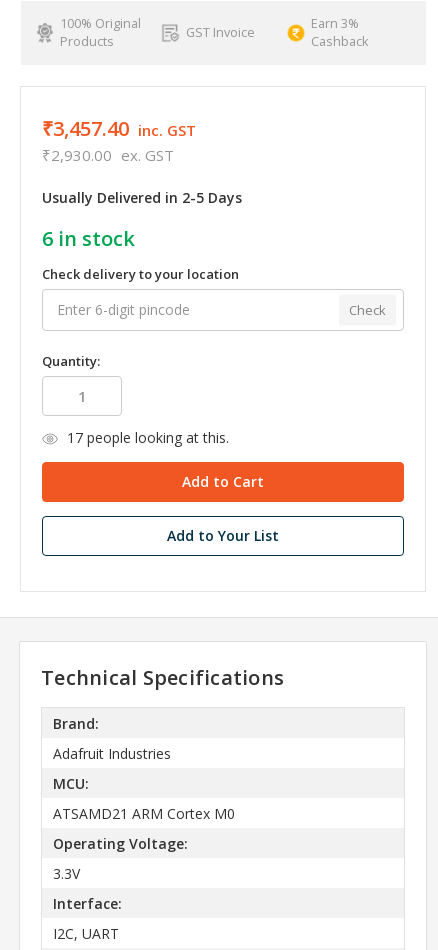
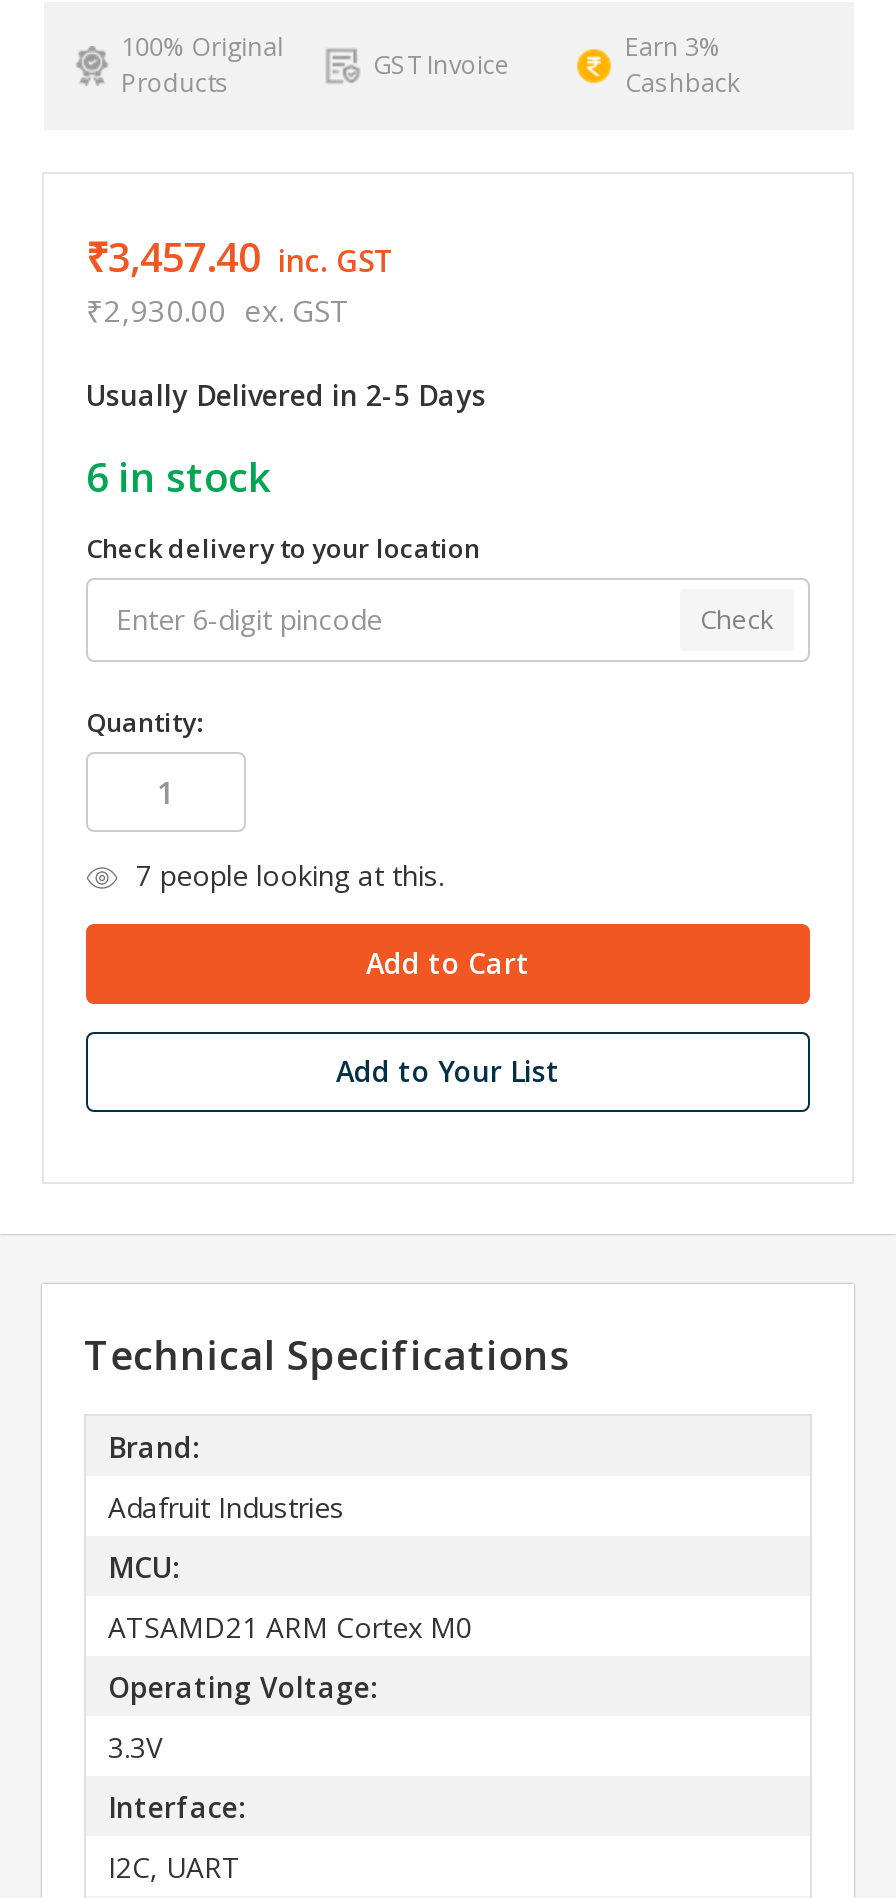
- 17 people looking at this.
+ 7 people looking at this.
